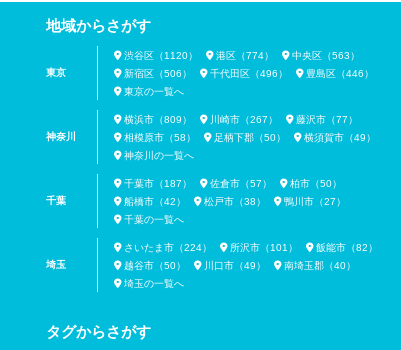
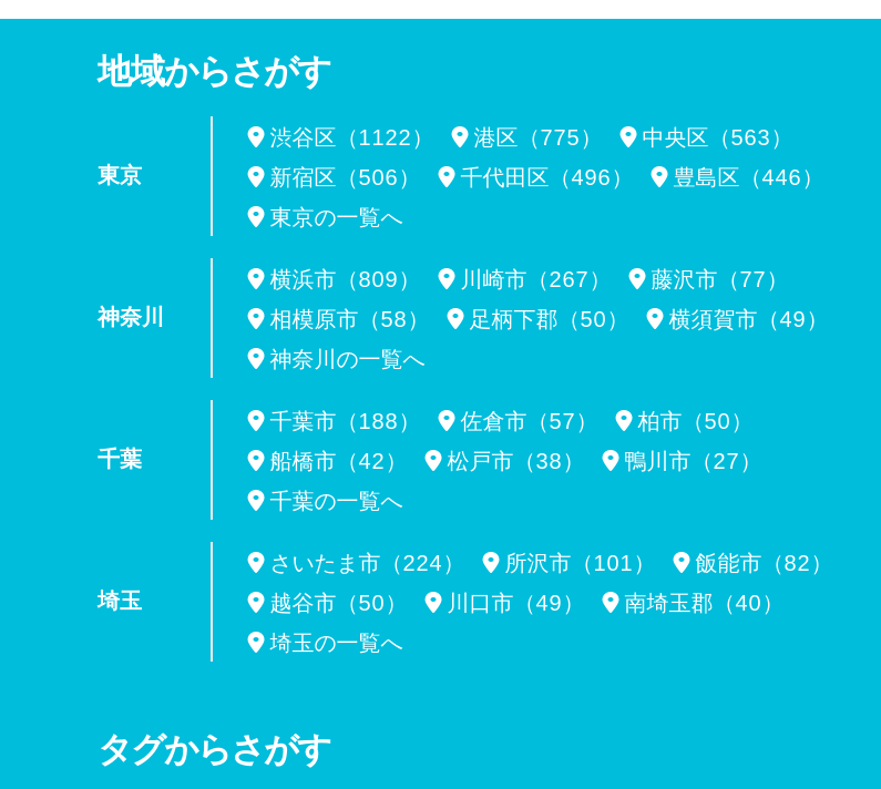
- 渋谷区（1120）
+ 渋谷区（1122）

- 港区（774）
+ 港区（775）

- 千葉市（187） 佐倉市（57） 柏市（50）
+ 千葉市（188） 佐倉市（57） 柏市（50）
